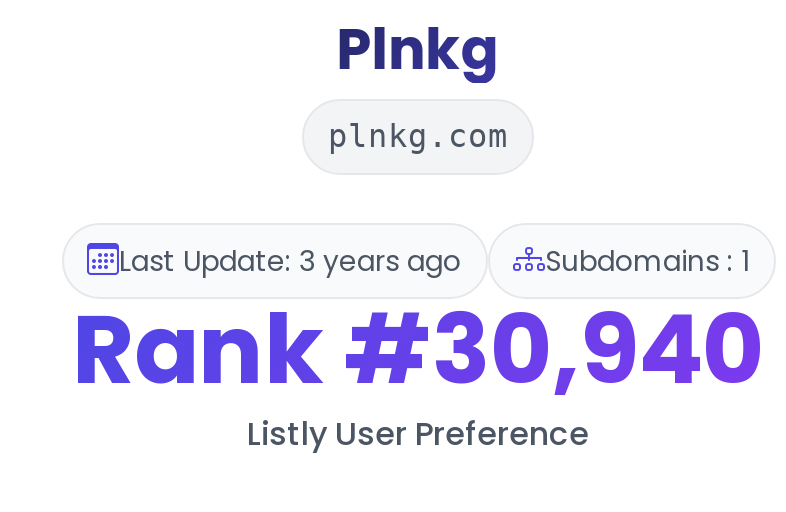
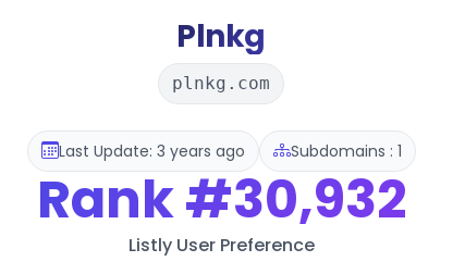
- Rank #30,940
+ Rank #30,932
